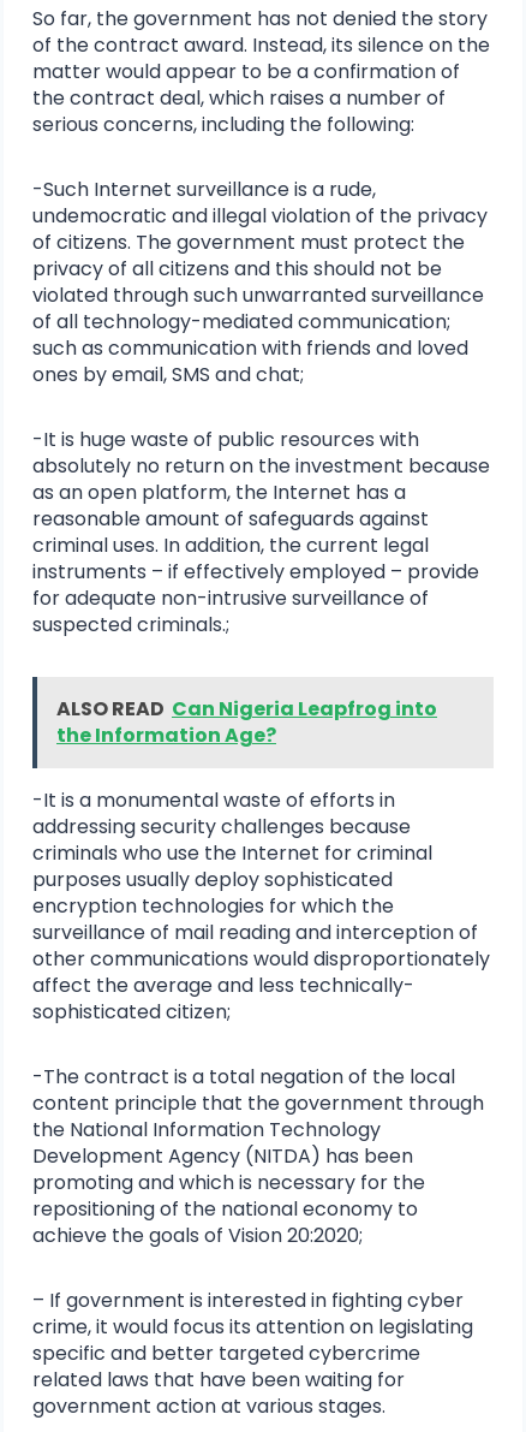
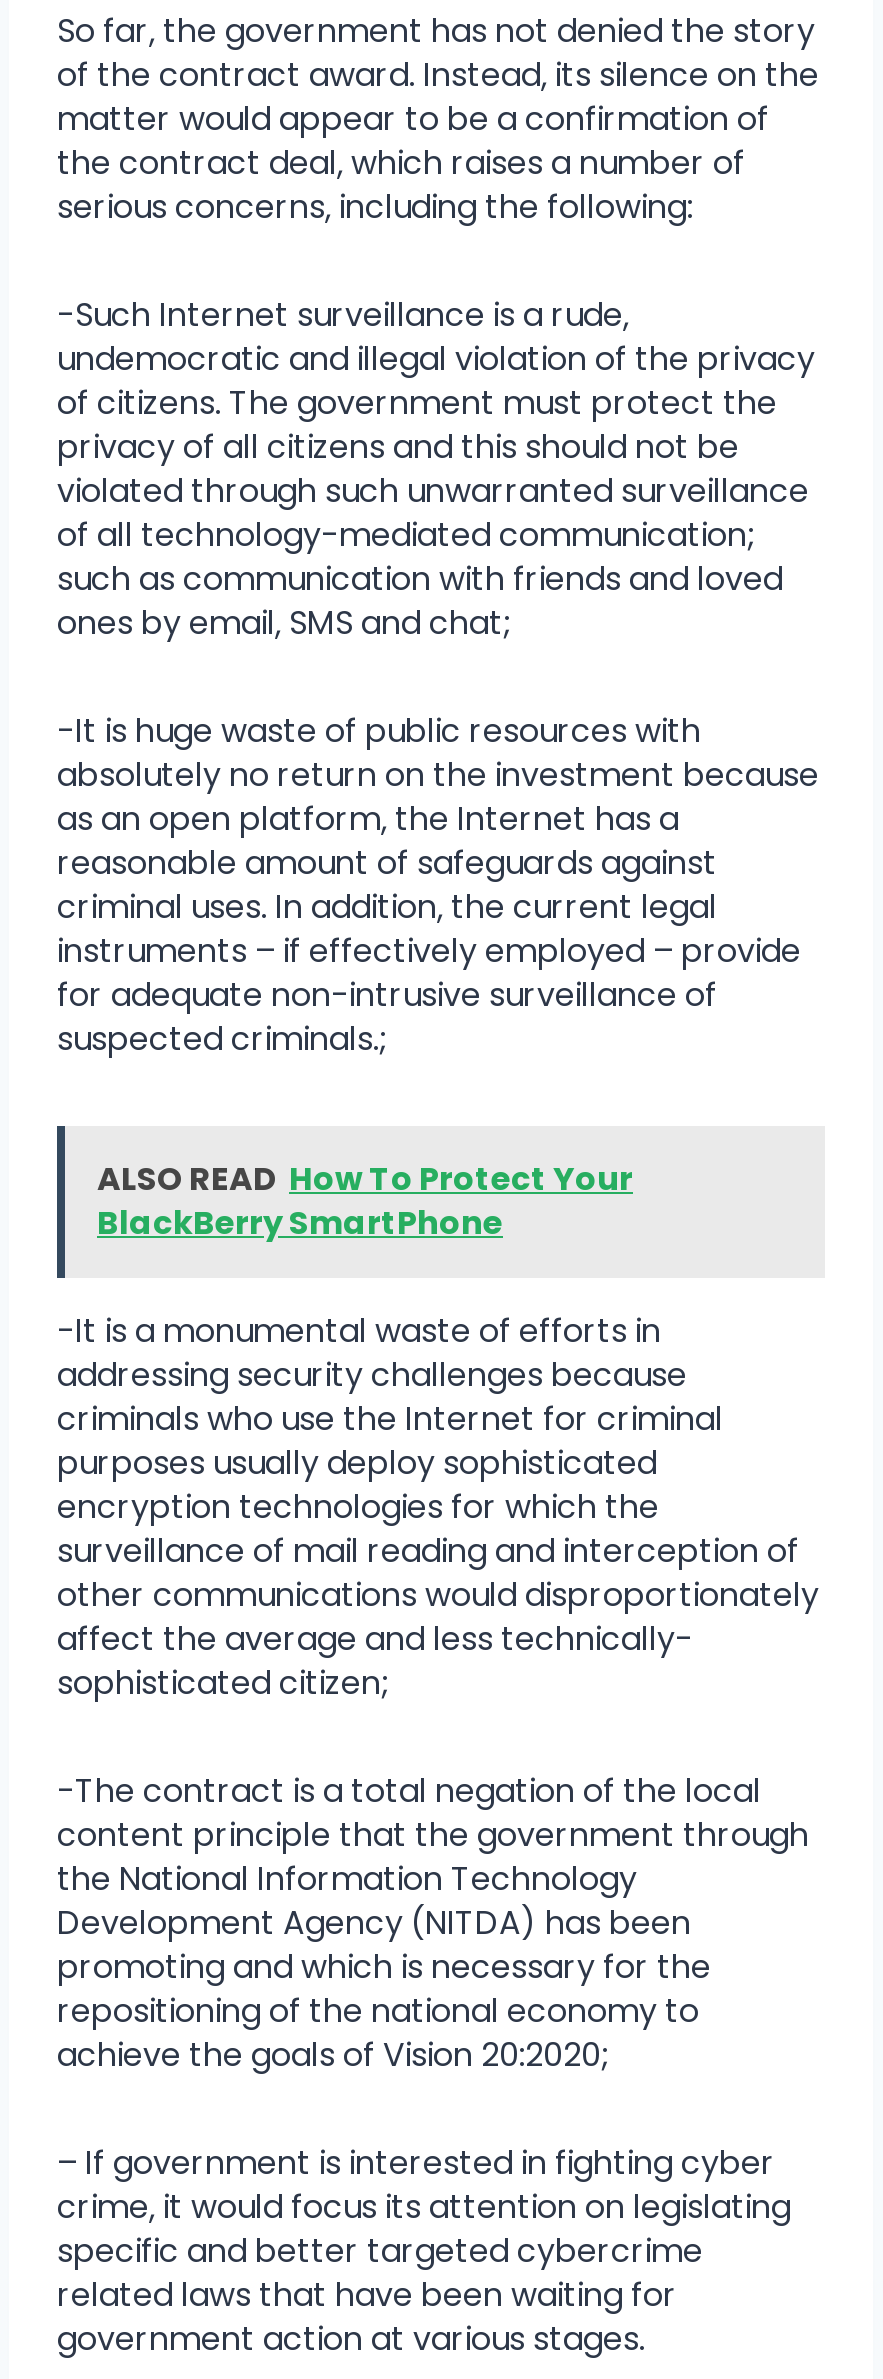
- ALSO READ Can Nigeria Leapfrog into
- the Information Age?
+ ALSO READ How To Protect Your
+ BlackBerry SmartPhone
